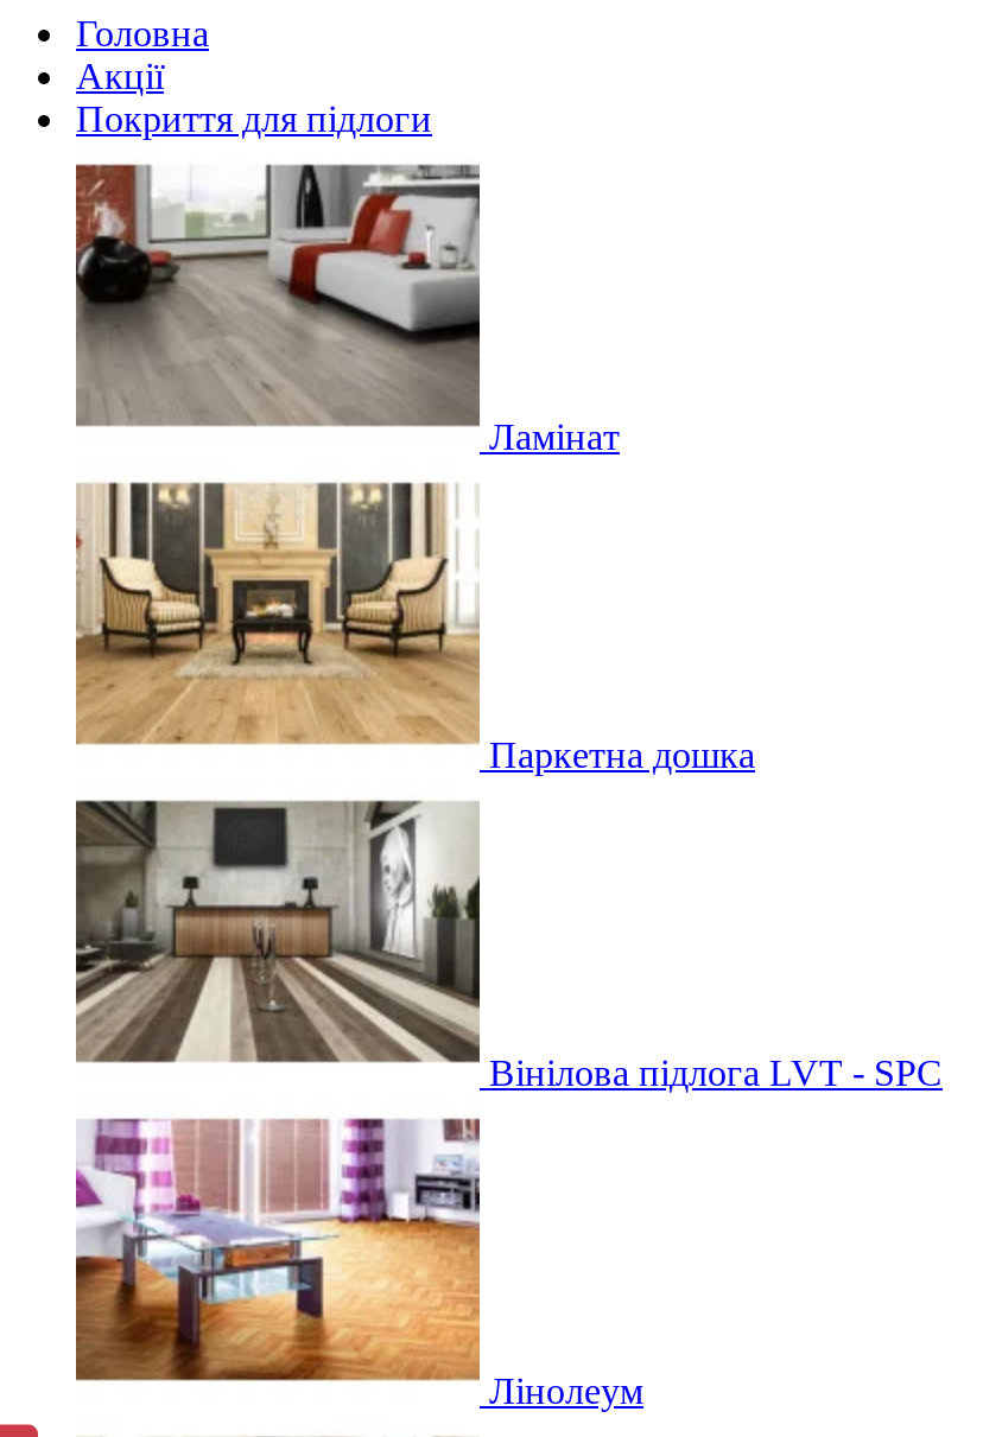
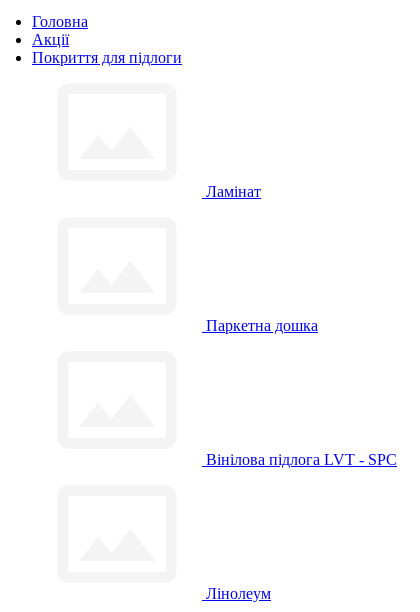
- [image]

- [image]

- [image]

- [image]
